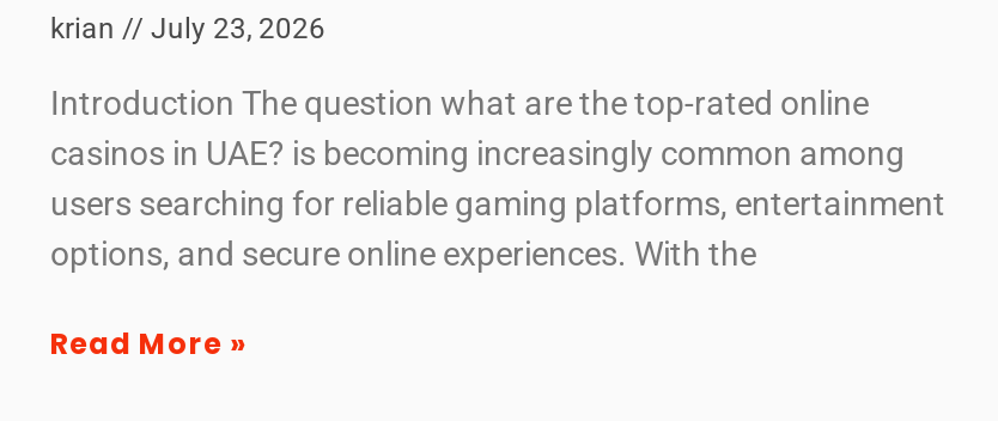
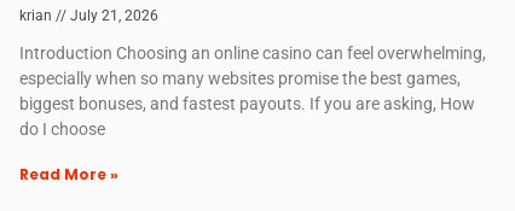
- krian July 23, 2026
+ krian July 21, 2026

- Introduction The question what are the top-rated online
- casinos in UAE? is becoming increasingly common among
- users searching for reliable gaming platforms, entertainment
- options, and secure online experiences. With the
+ Introduction Choosing an online casino can feel overwhelming,
+ especially when so many websites promise the best games,
+ biggest bonuses, and fastest payouts. If you are asking, How
+ do I choose
